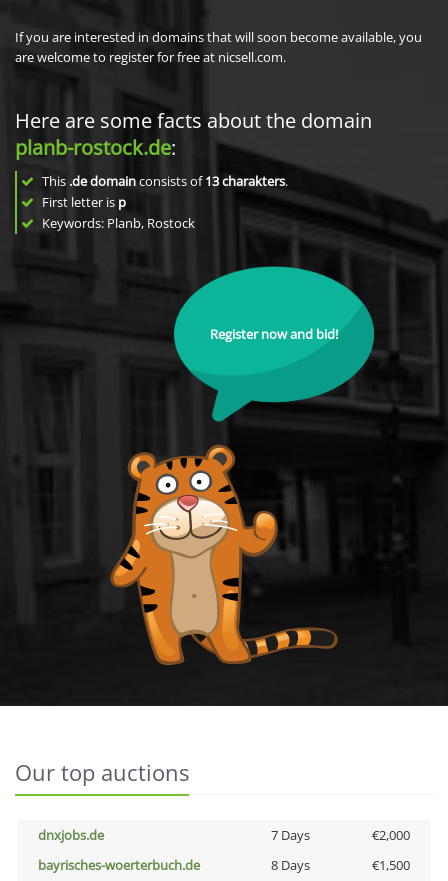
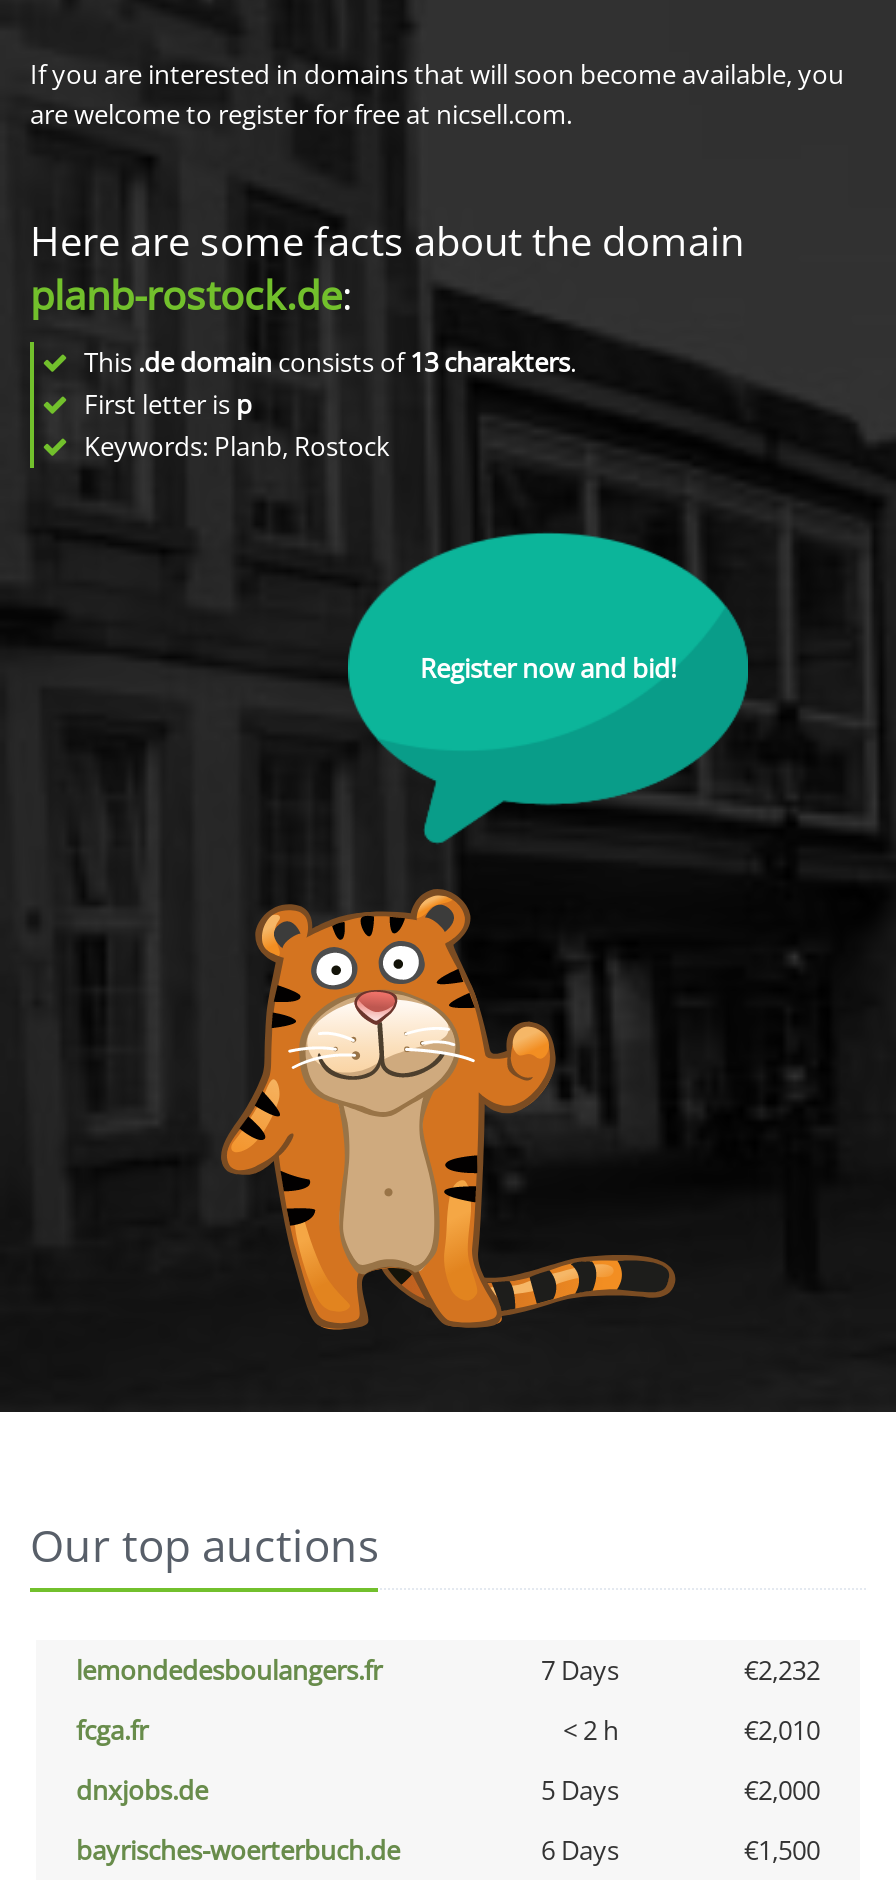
+ lemondedesboulangers.fr
+ 7 Days
+ €2,232
+ fcga.fr
+ < 2 h
+ €2,010

- 7 Days
+ 5 Days

- 8 Days
+ 6 Days
